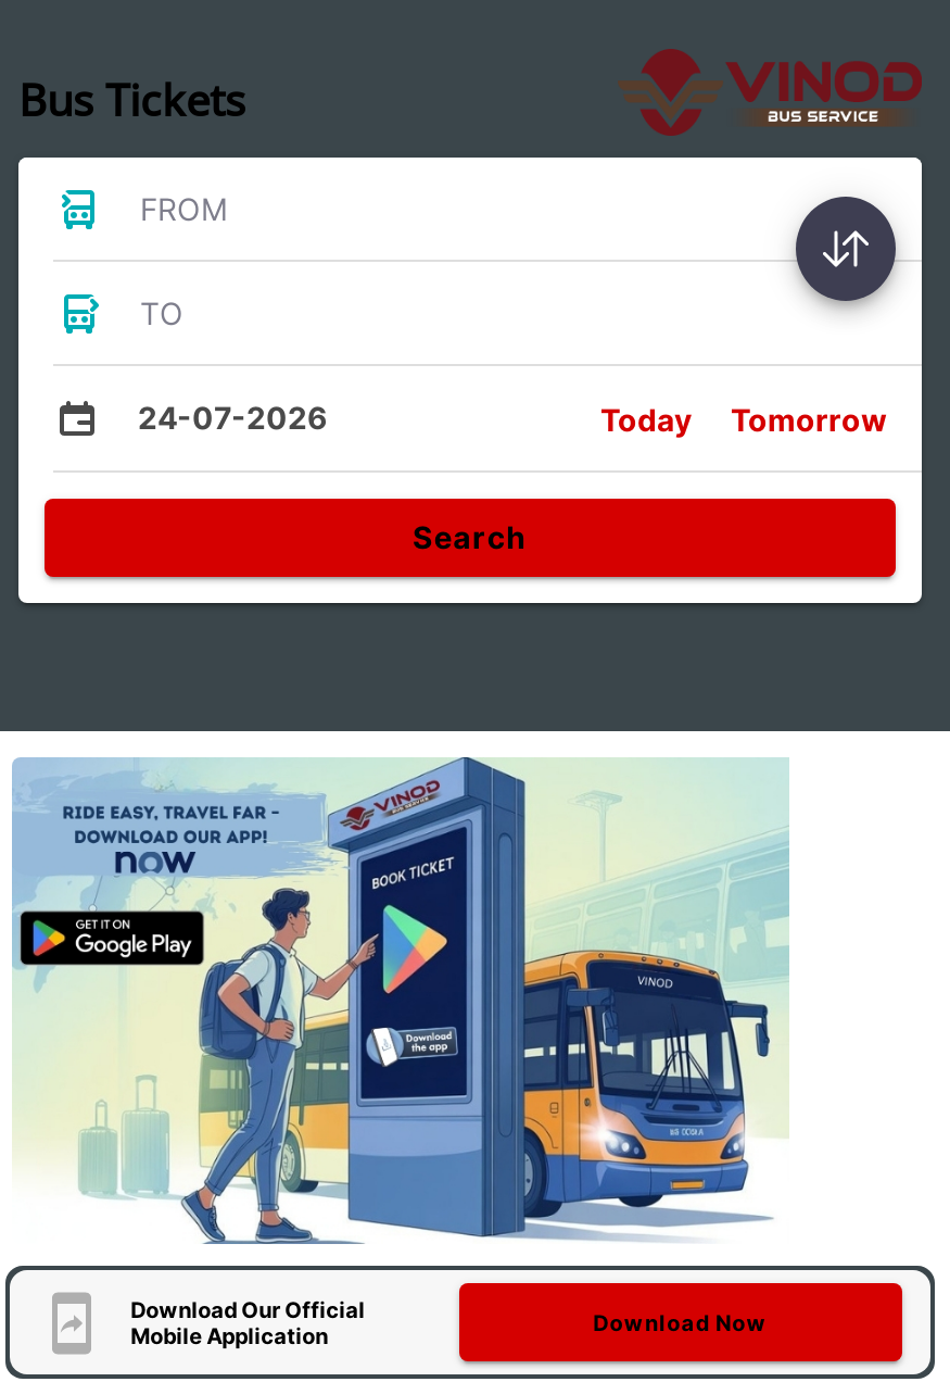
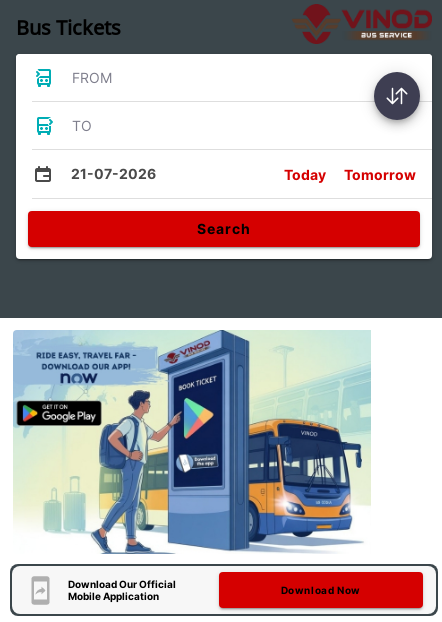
- 24-07-2026
+ 21-07-2026
